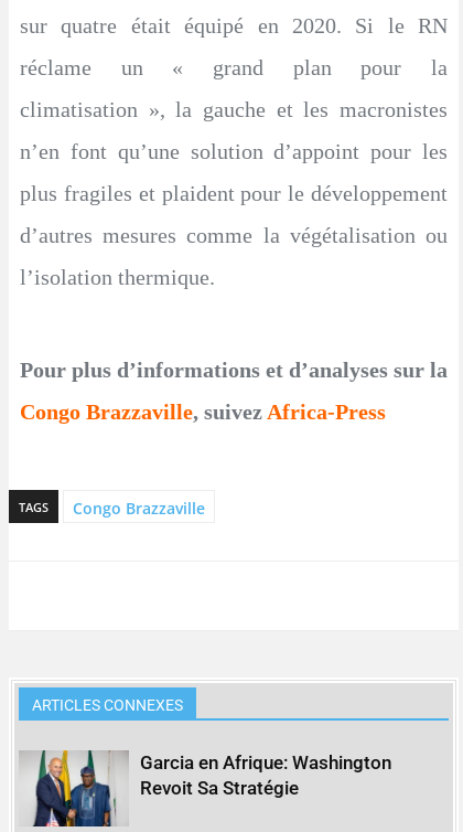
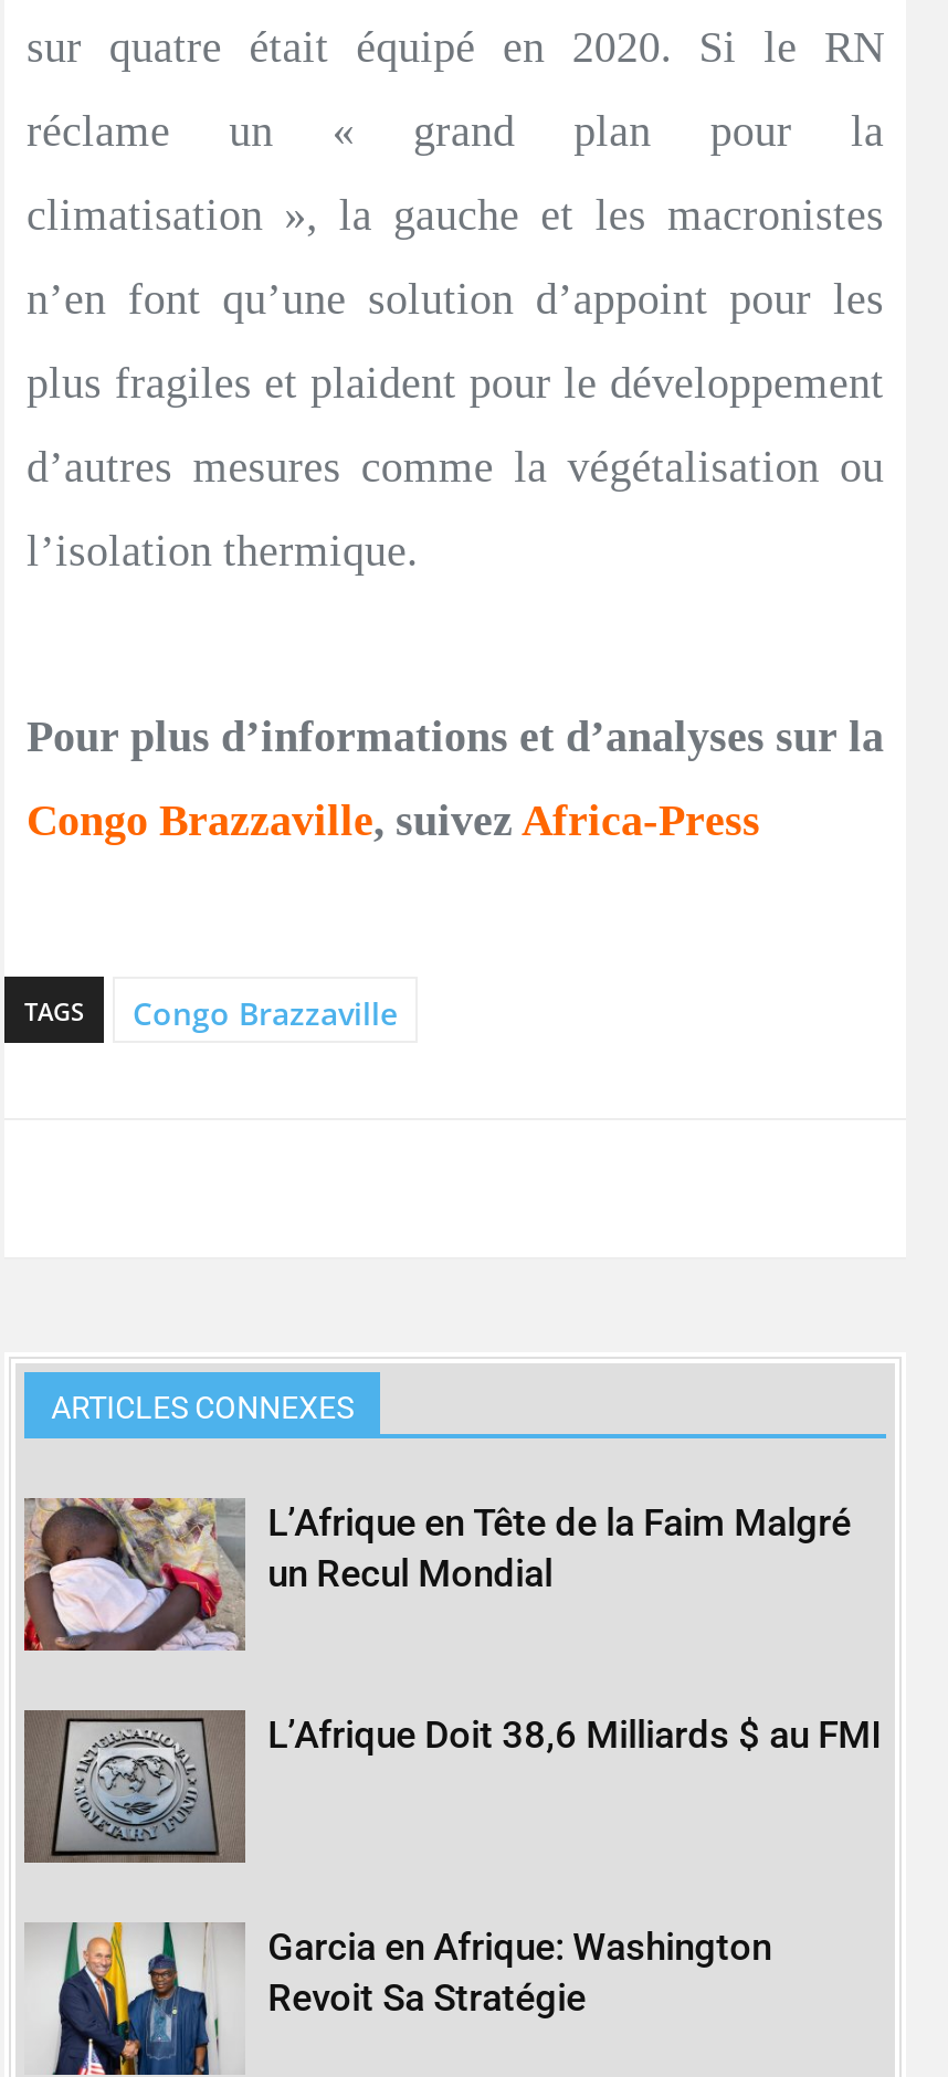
+ [image]
+ L’Afrique en Tête de la Faim Malgré
+ un Recul Mondial

+ [image]
+ L’Afrique Doit 38,6 Milliards $ au FMI
